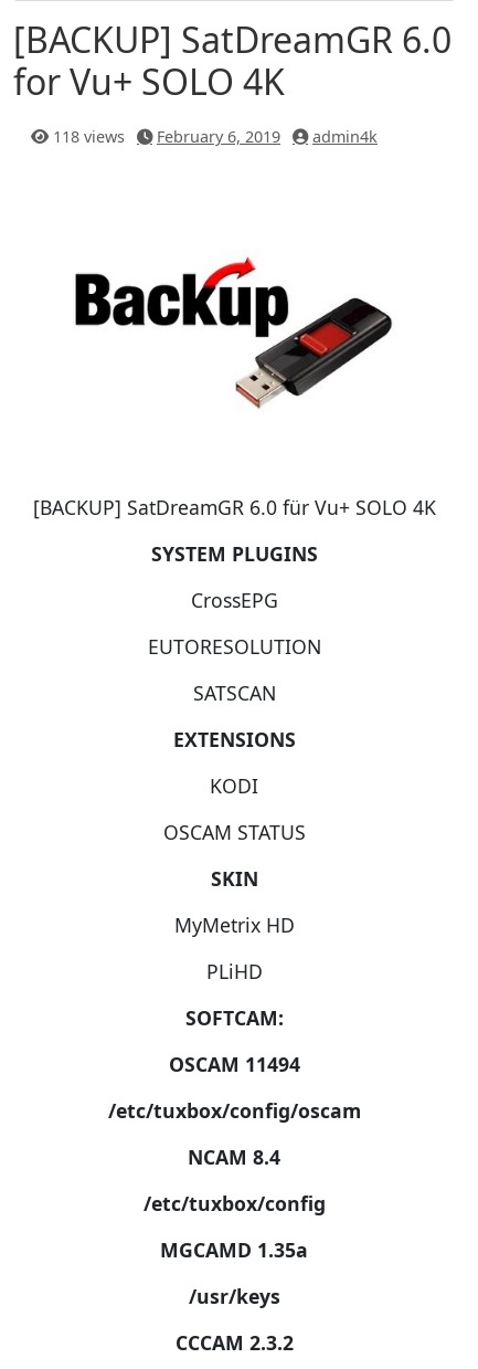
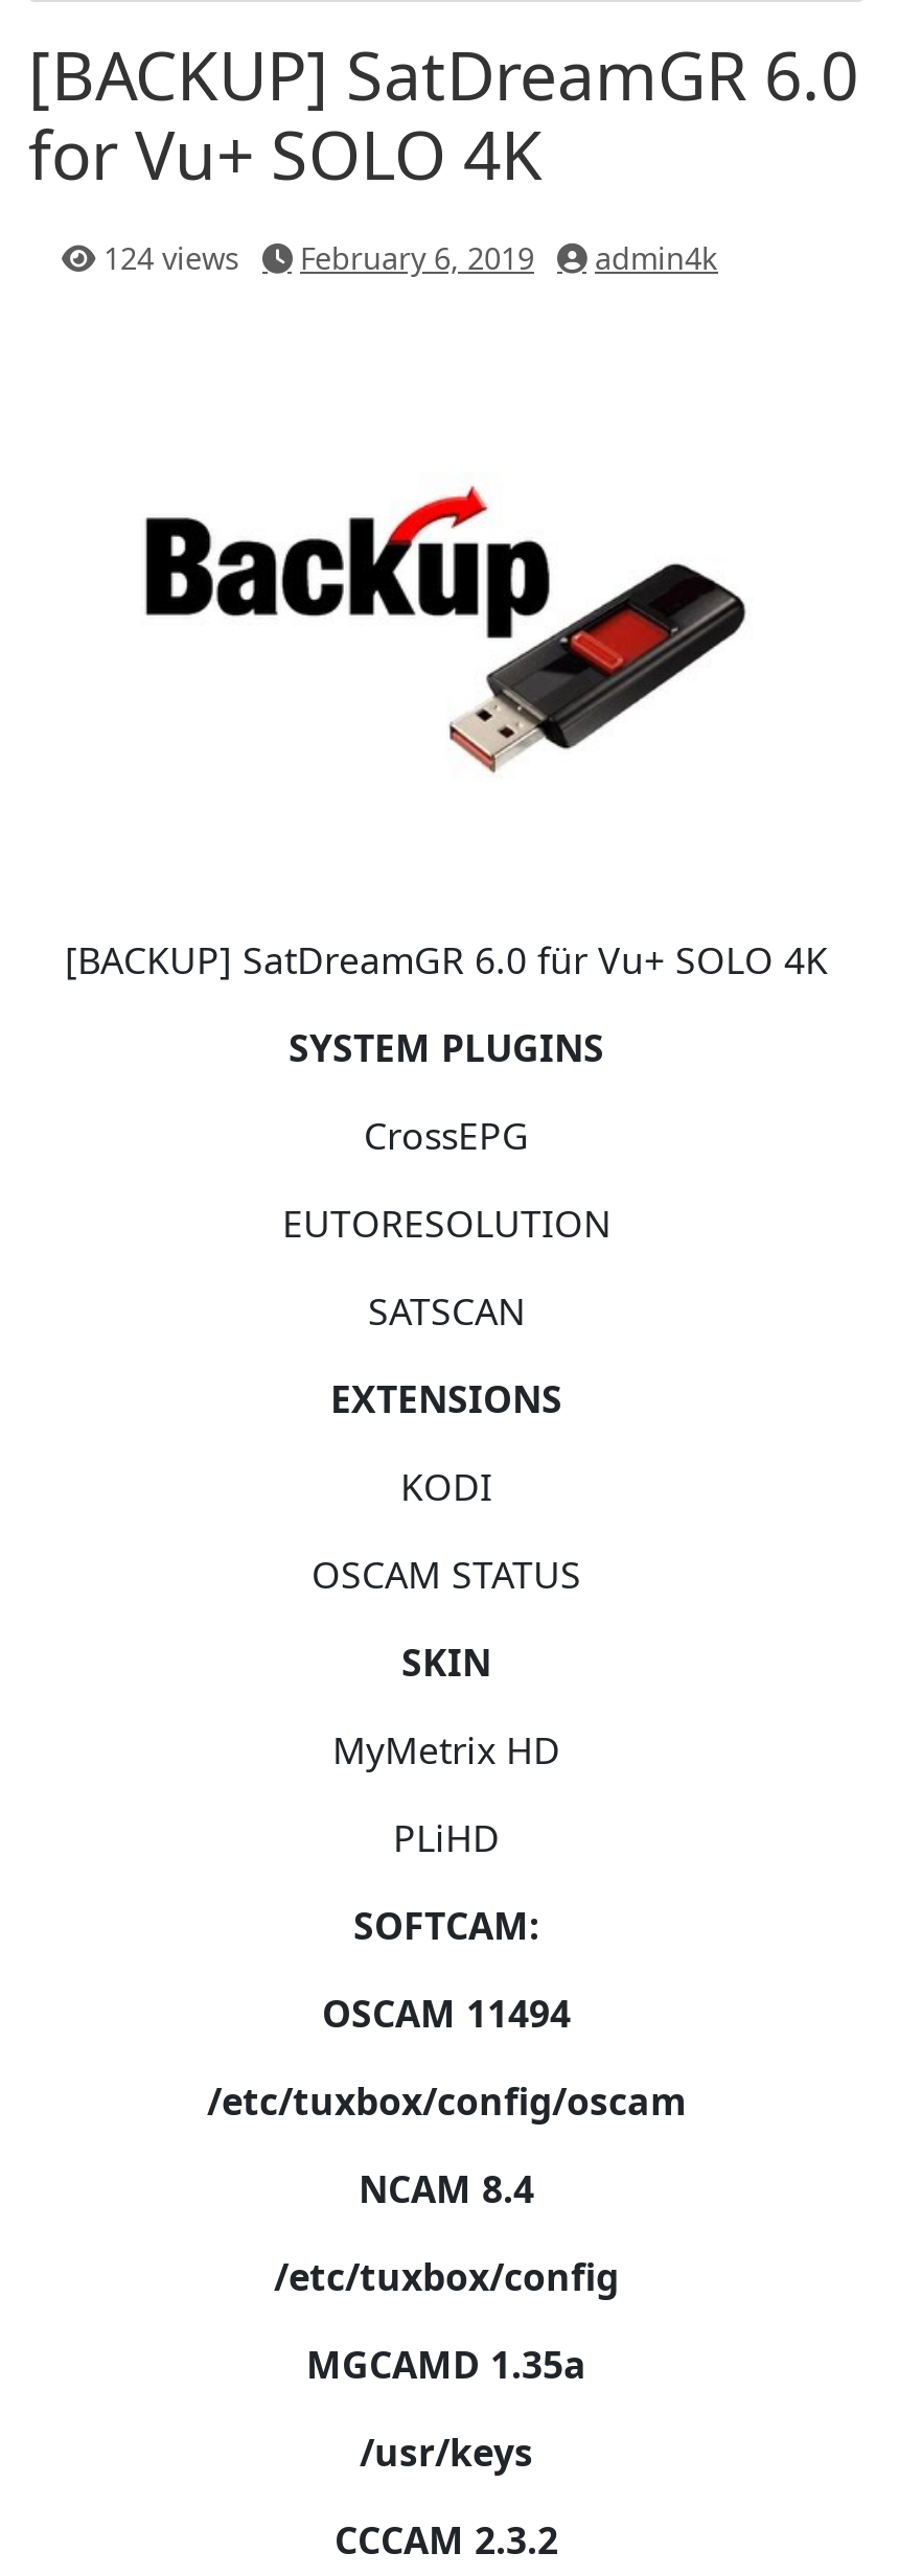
- 118 views February 6, 2019 admin4k
+ 124 views February 6, 2019 admin4k
